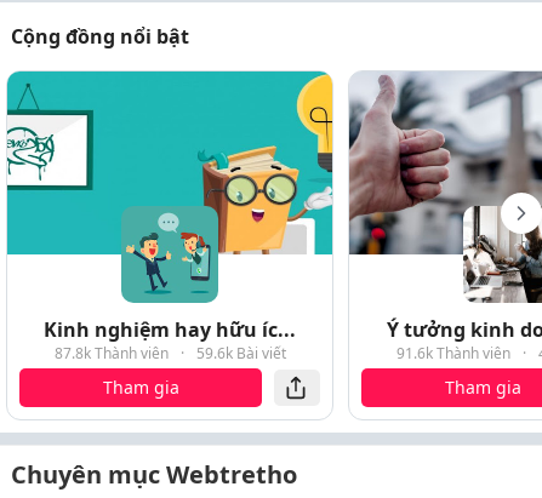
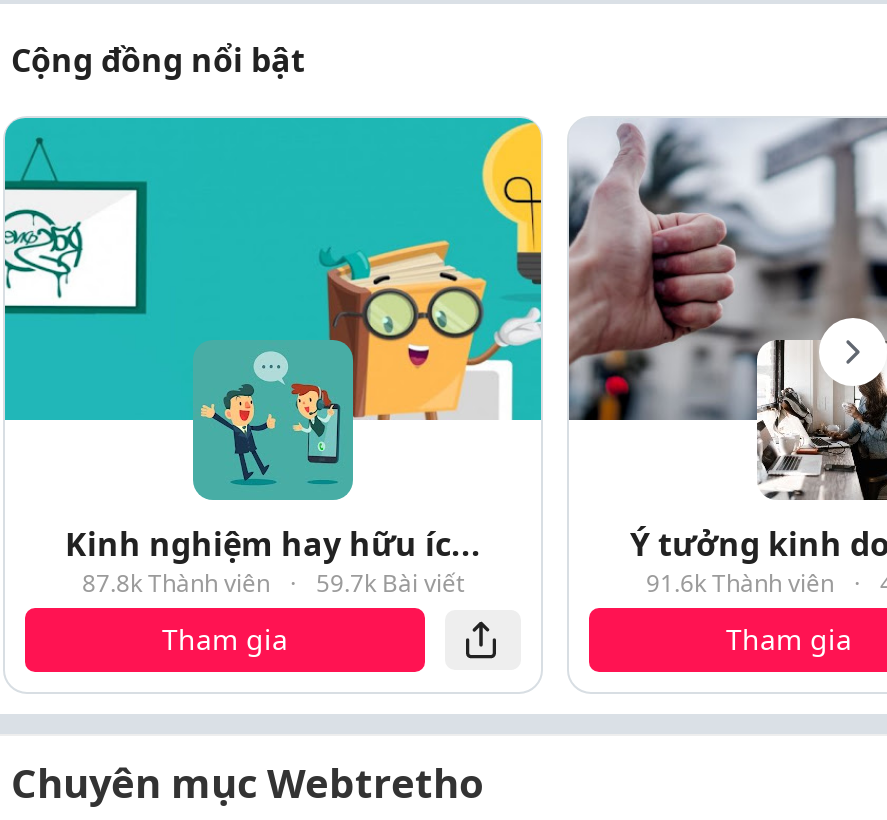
- 87.8k Thành viên · 59.6k Bài viết
+ 87.8k Thành viên · 59.7k Bài viết
